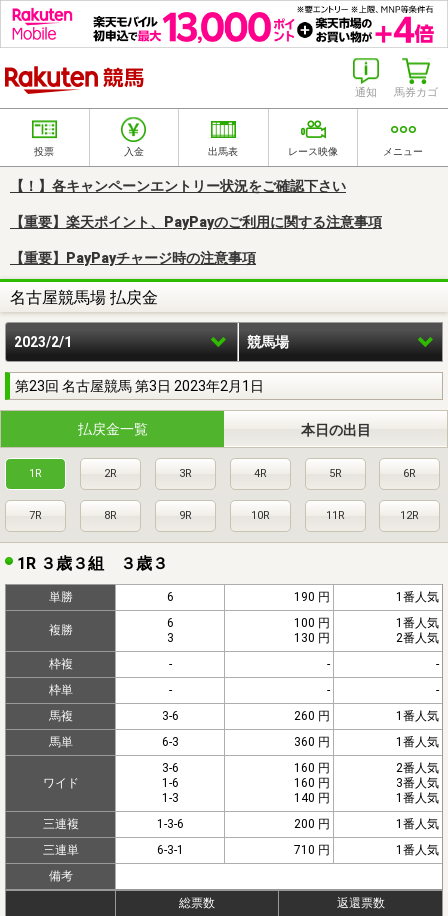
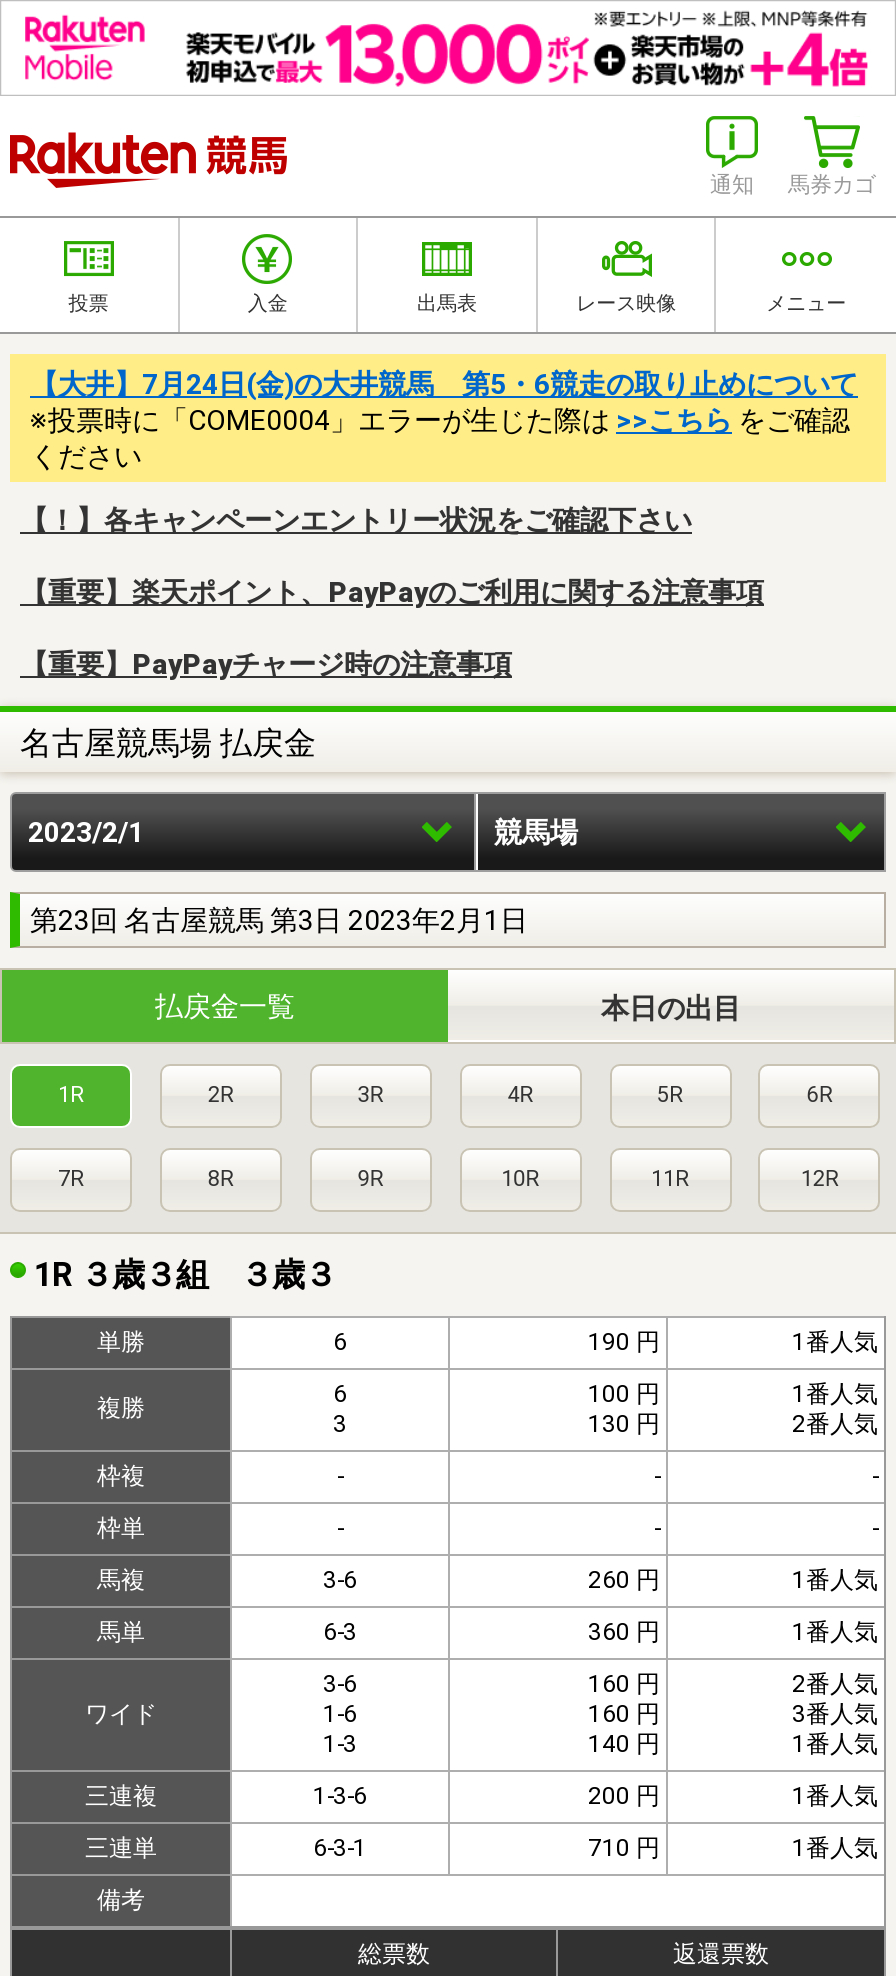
+ 【大井】7月24日(金)の大井競馬 第5・6競走の取り止めについて
+ ※投票時に「COME0004」エラーが生じた際は>>こちらをご確認
+ ください
